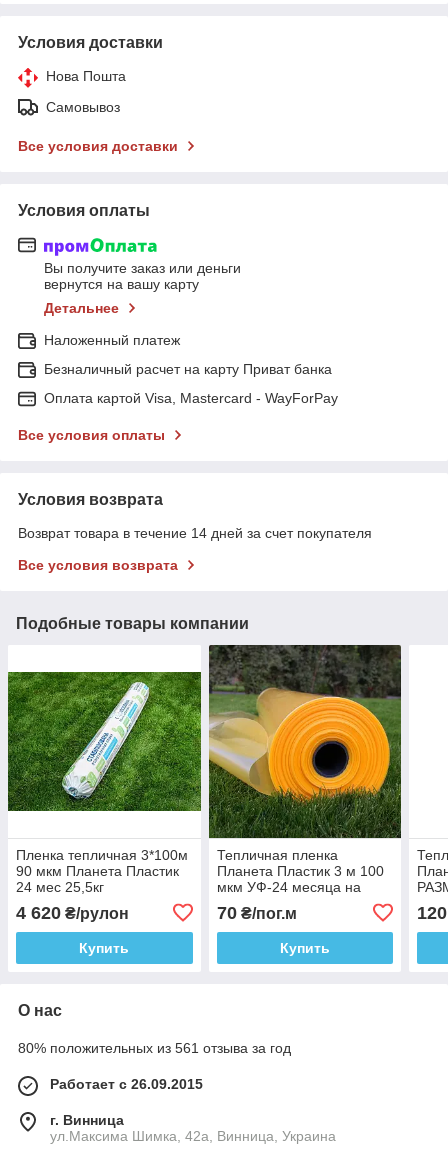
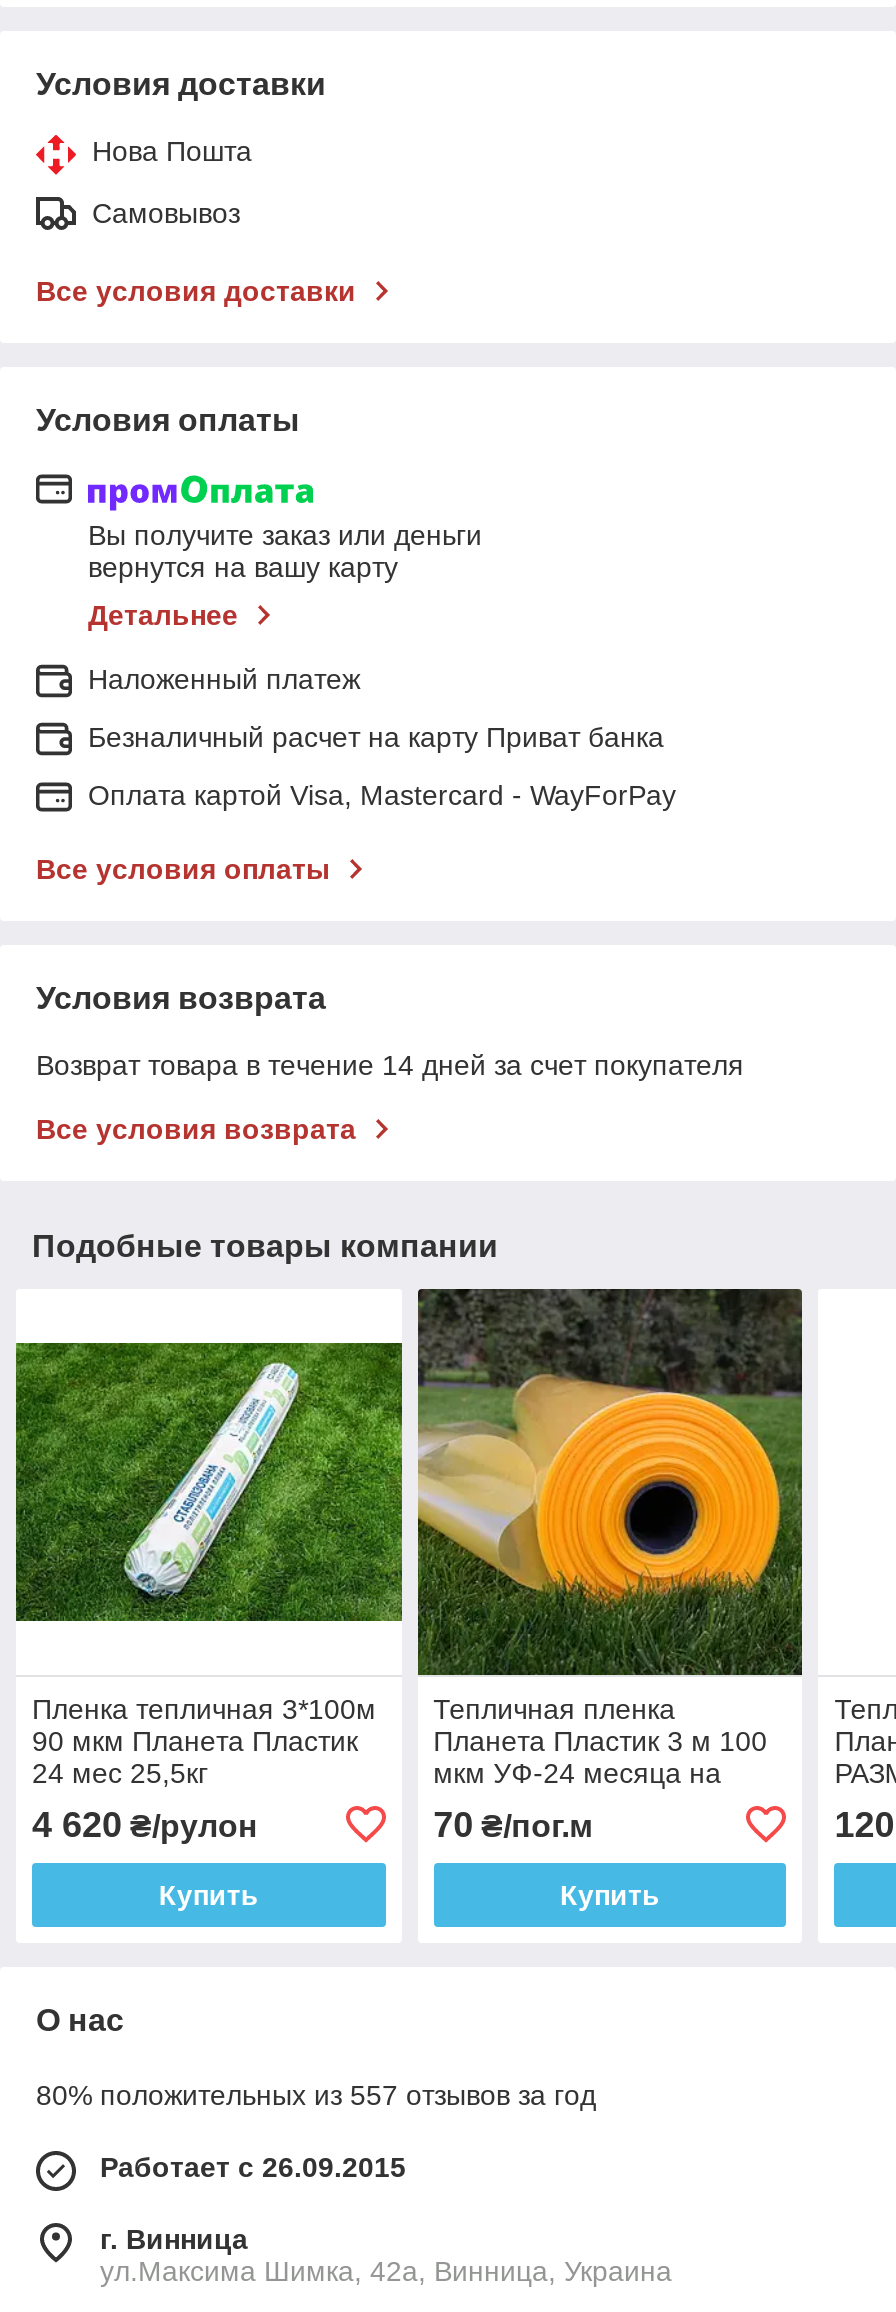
- 80% положительных из 561 отзыва за год
+ 80% положительных из 557 отзывов за год
